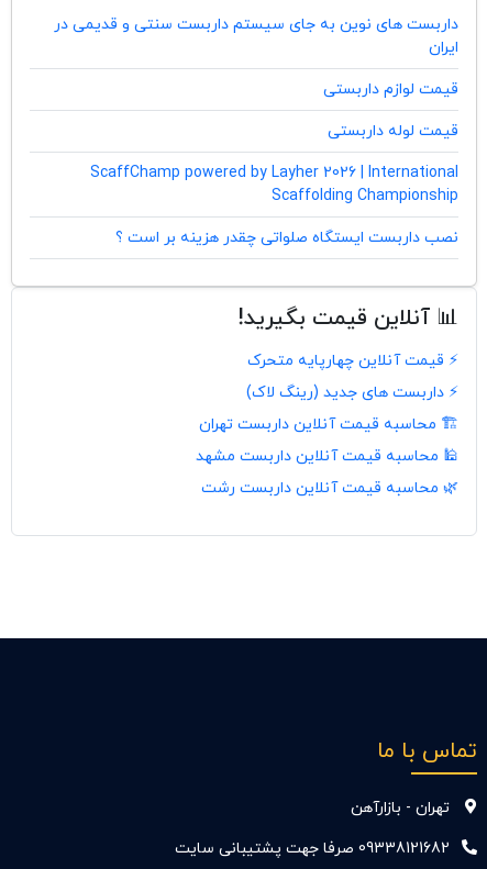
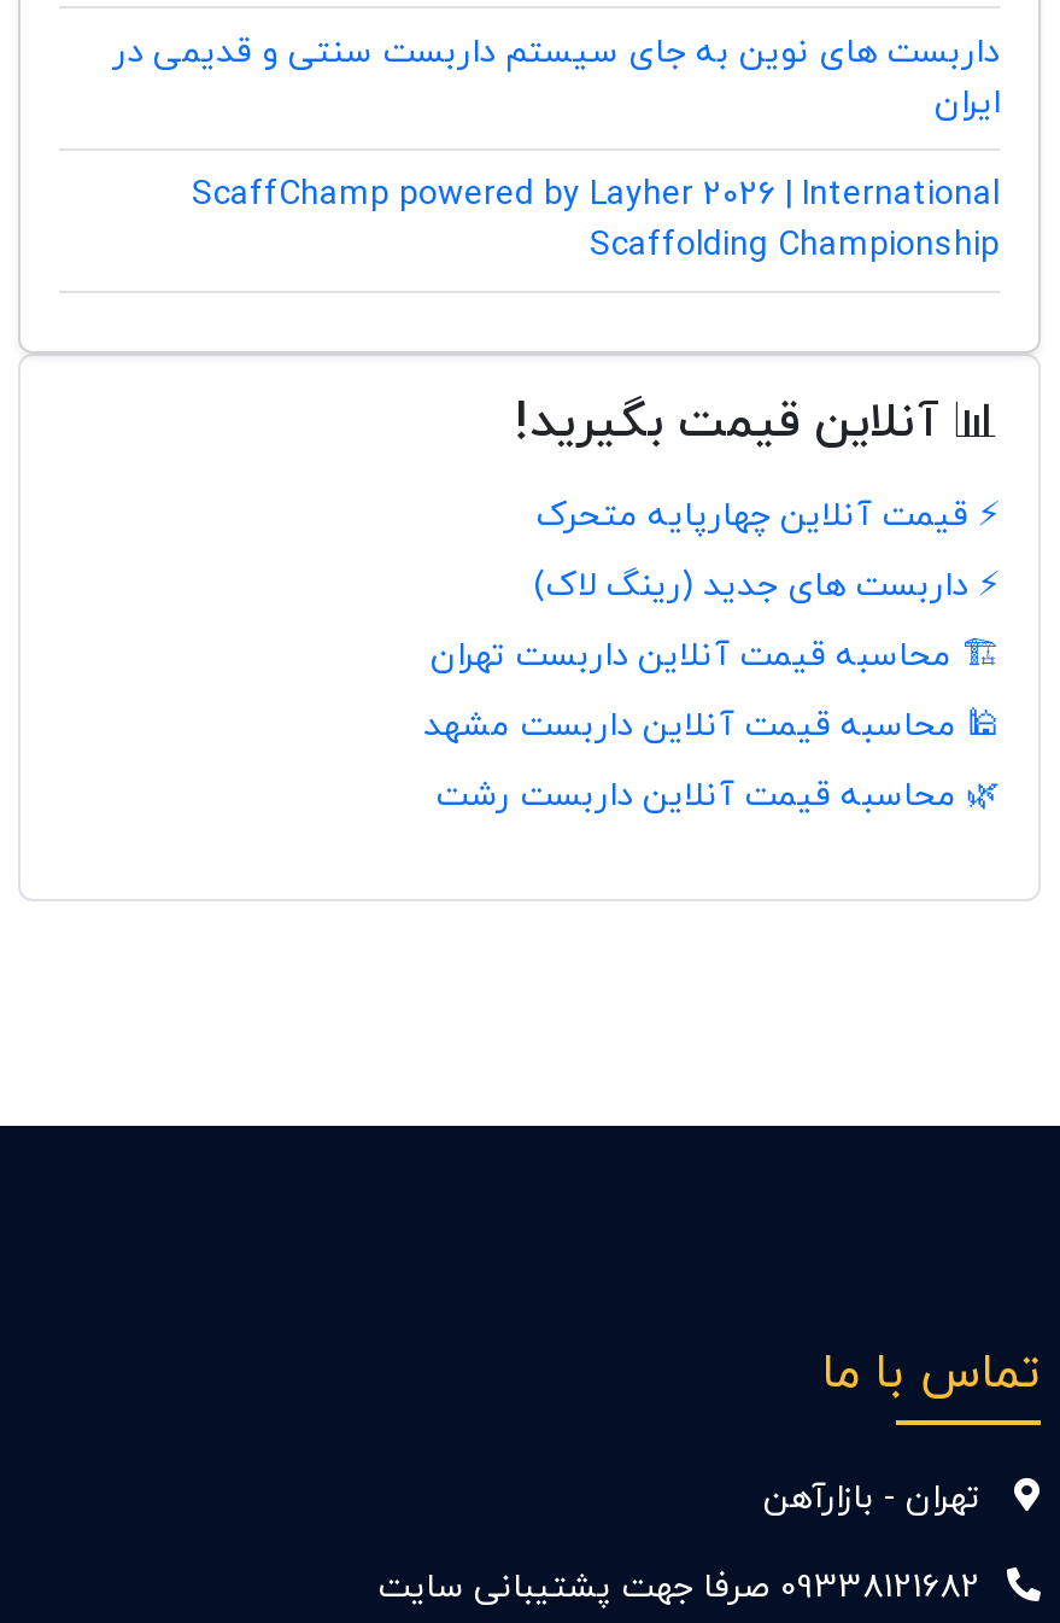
- قیمت لوازم داربستی
- قیمت لوله داربستی

- نصب داربست ایستگاه صلواتی چقدر هزینه بر است ؟
